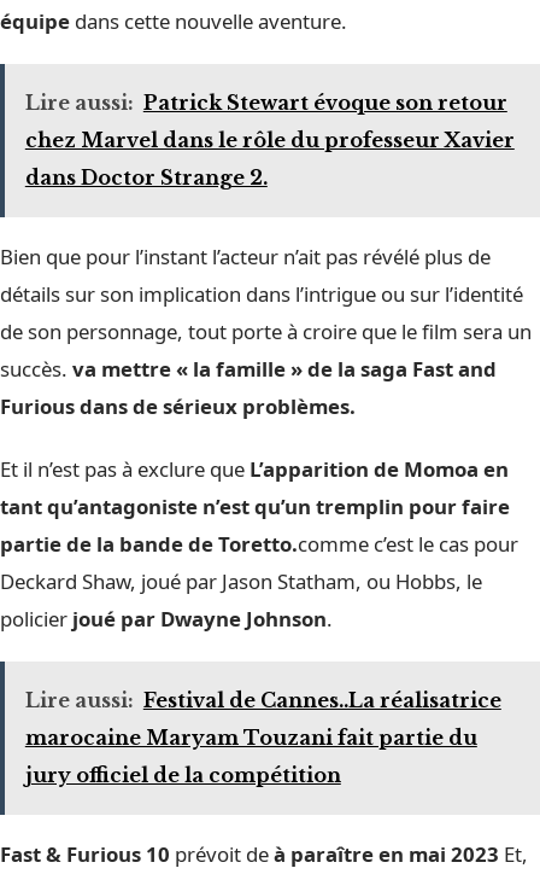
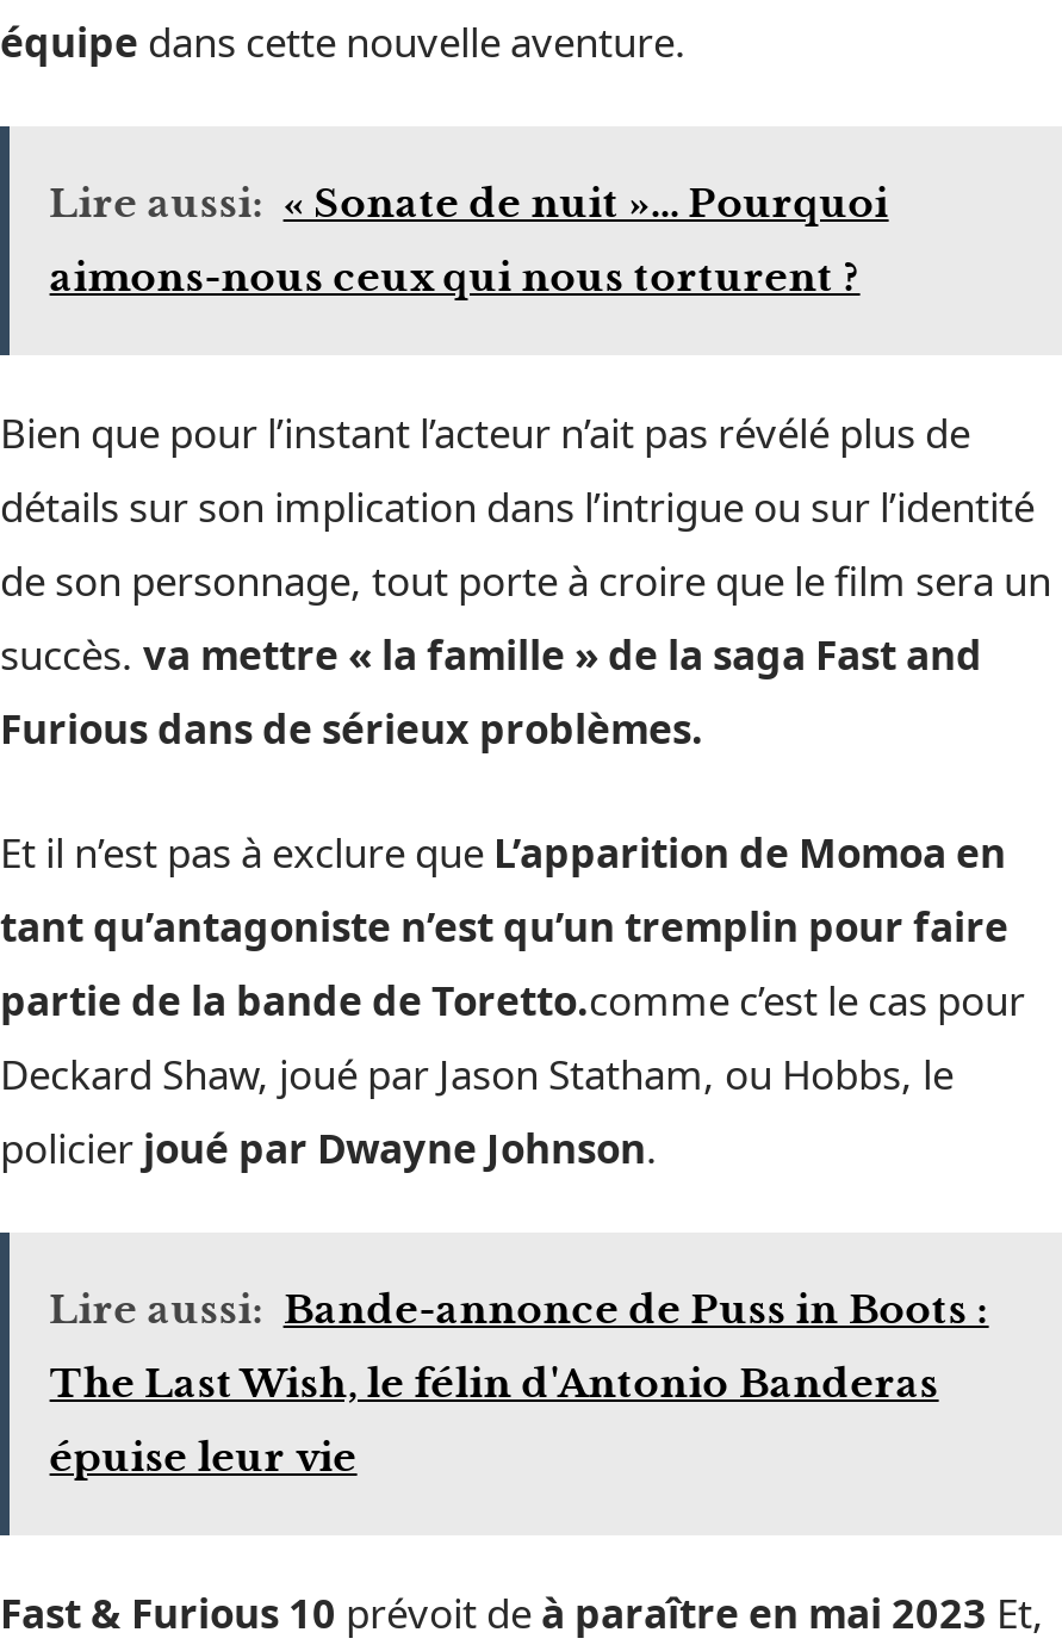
- Lire aussi: Patrick Stewart évoque son retour
- chez Marvel dans le rôle du professeur Xavier
- dans Doctor Strange 2.
+ Lire aussi: « Sonate de nuit »... Pourquoi
+ aimons-nous ceux qui nous torturent ?

- Lire aussi: Festival de Cannes..La réalisatrice
+ Lire aussi: Bande-annonce de Puss in Boots :

- marocaine Maryam Touzani fait partie du
+ The Last Wish, le félin d'Antonio Banderas

- jury officiel de la compétition
+ épuise leur vie
